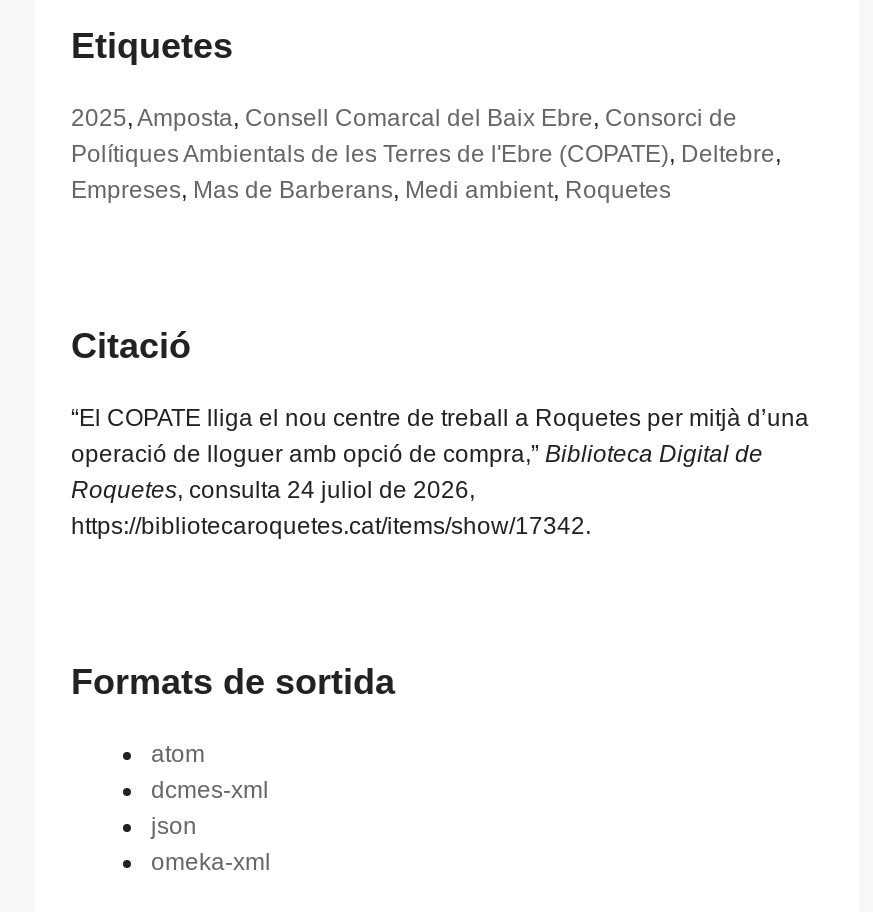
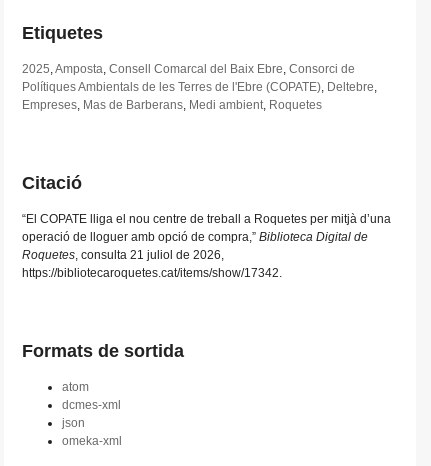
- Roquetes, consulta 24 juliol de 2026,
+ Roquetes, consulta 21 juliol de 2026,
